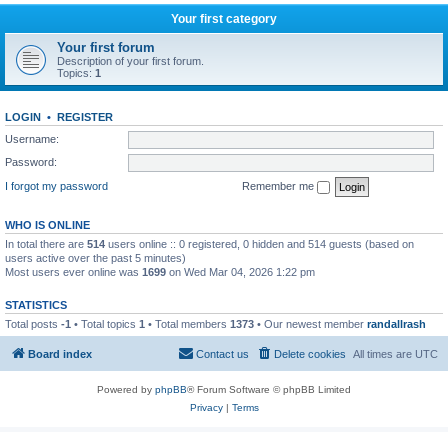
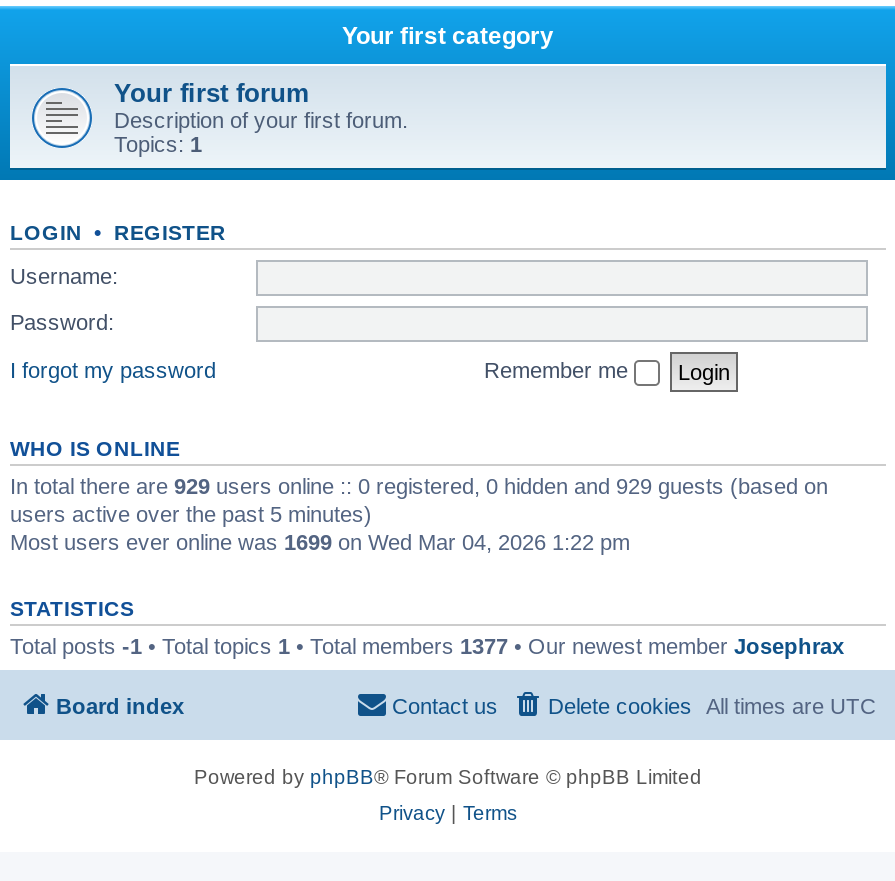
- In total there are 514 users online :: 0 registered, 0 hidden and 514 guests (based on
+ In total there are 929 users online :: 0 registered, 0 hidden and 929 guests (based on

- Total posts -1 • Total topics 1 • Total members 1373 • Our newest member randallrash
+ Total posts -1 • Total topics 1 • Total members 1377 • Our newest member Josephrax
